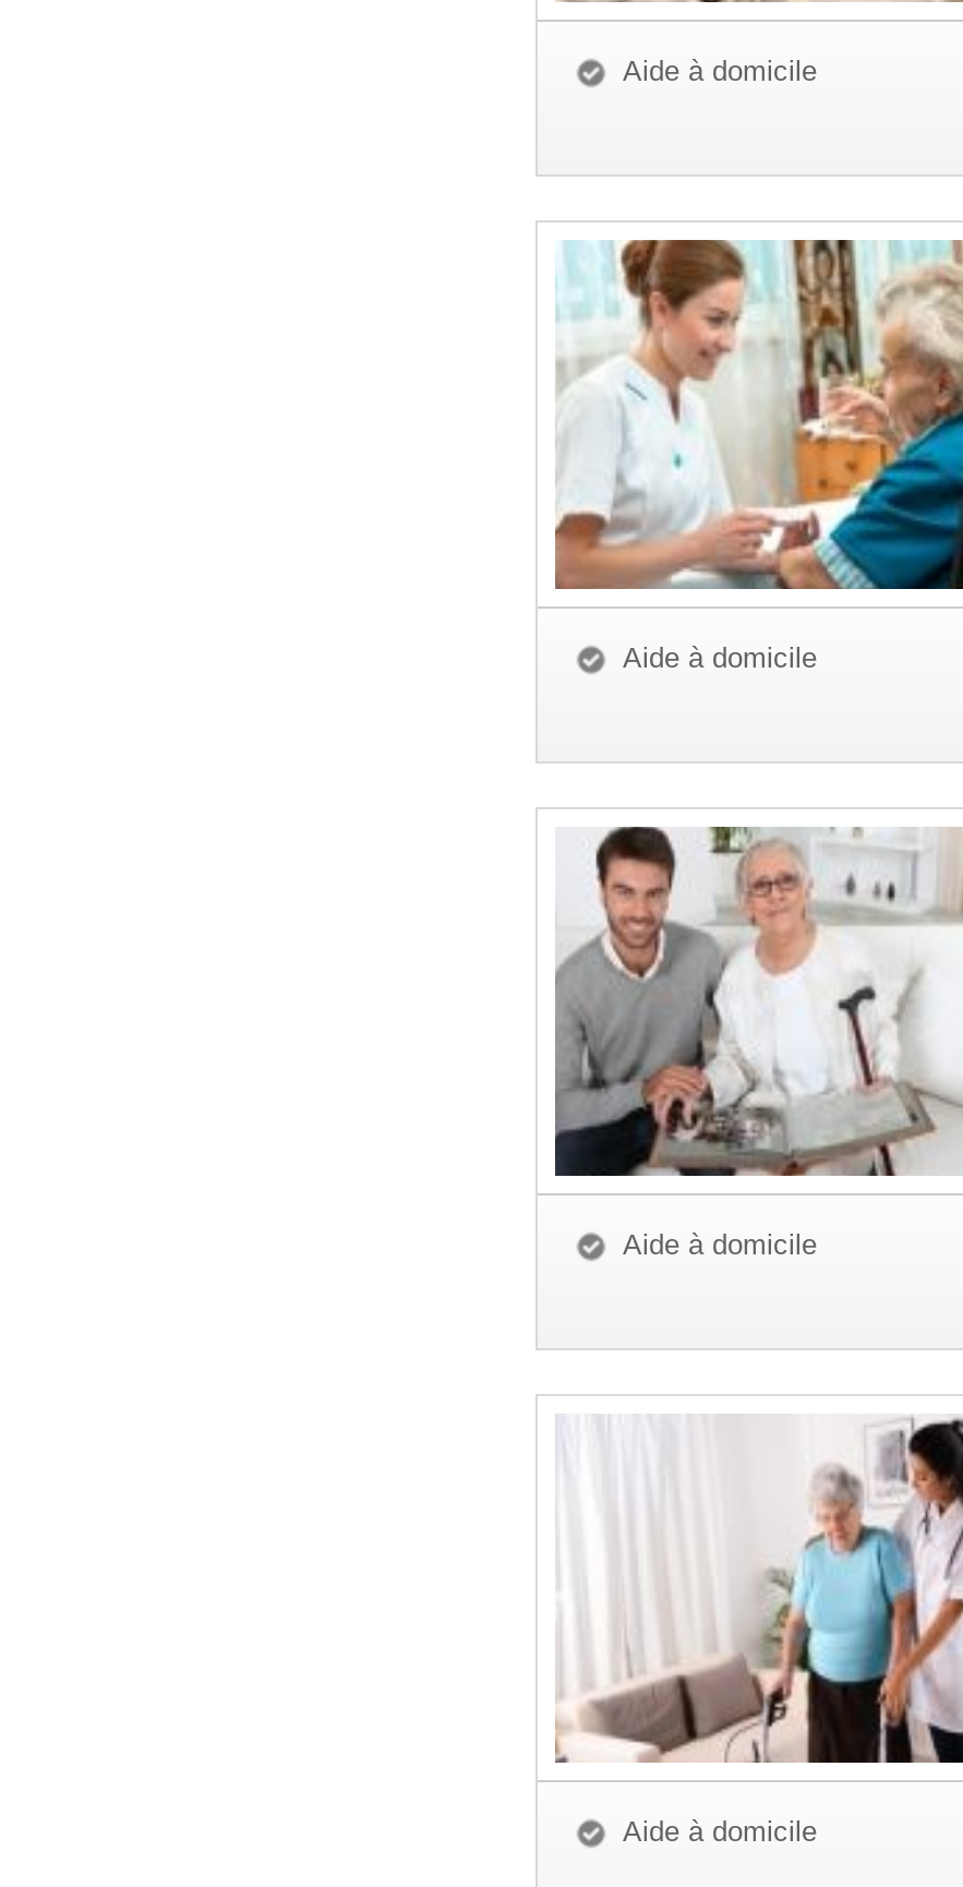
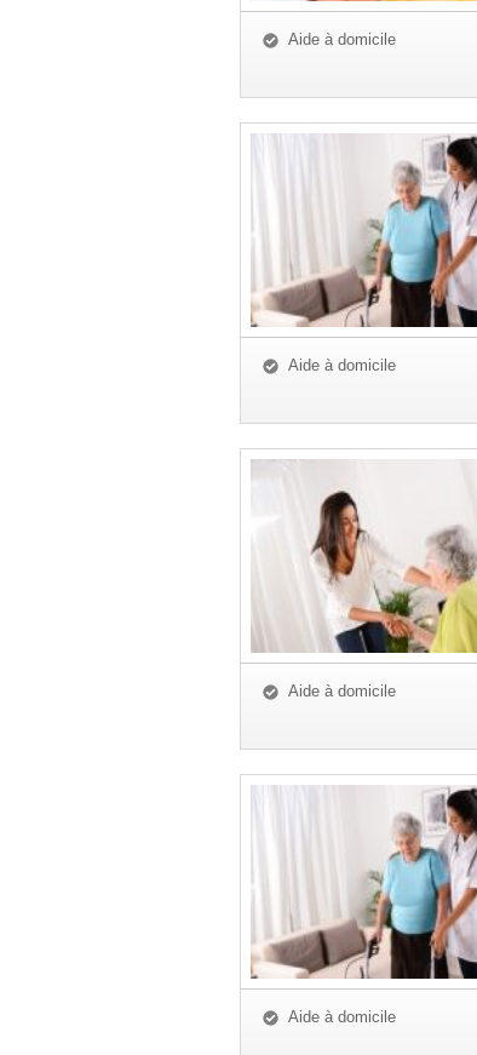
- [image]
+ [image]

- [image]
+ [image]
